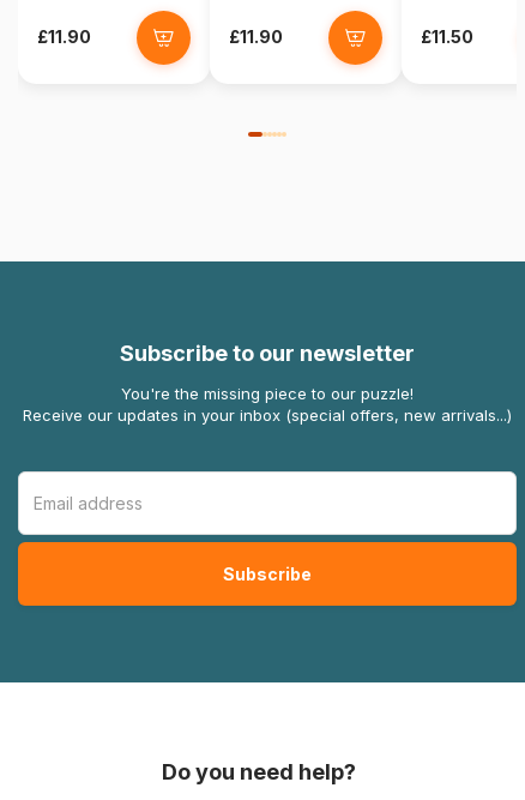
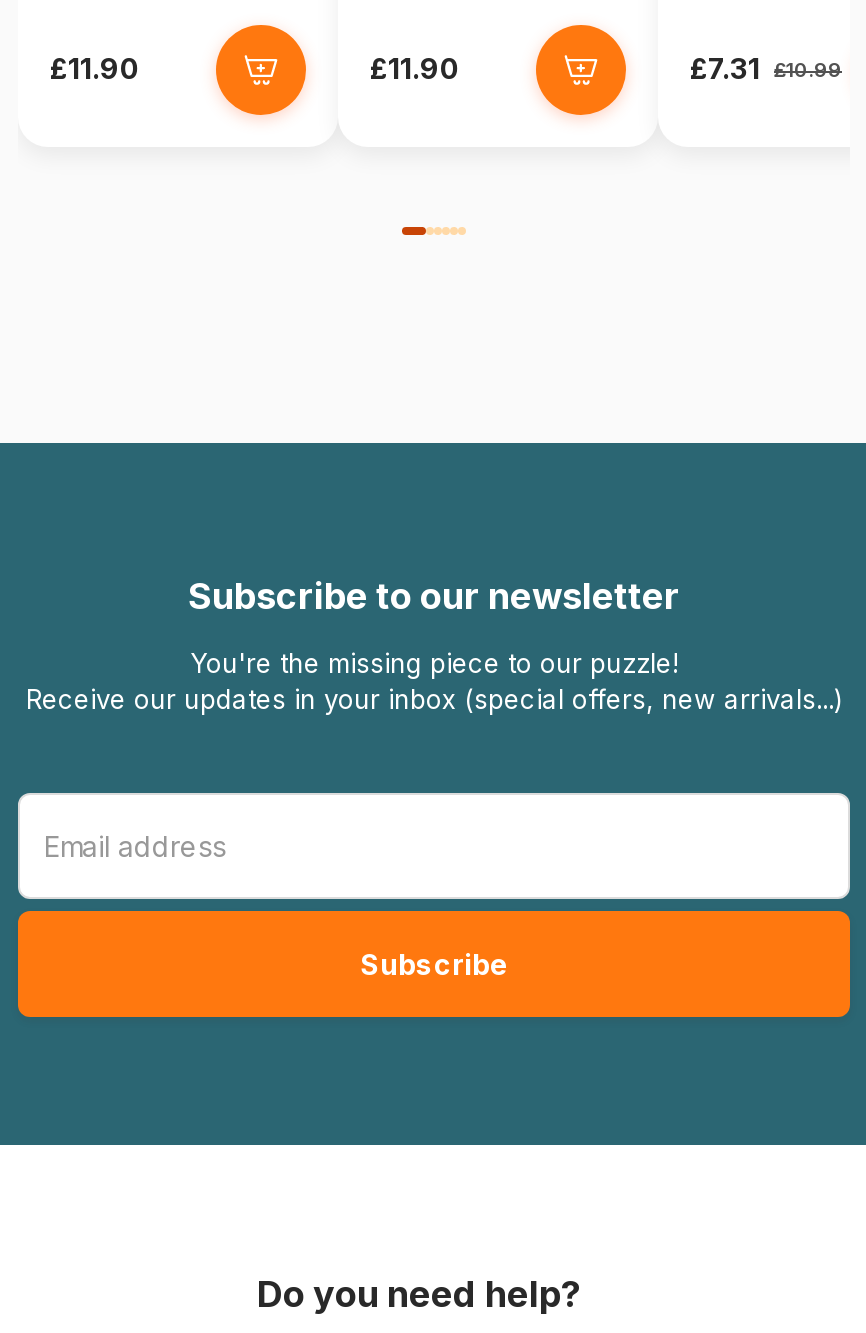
- £11.50
+ £7.31 £10.99
